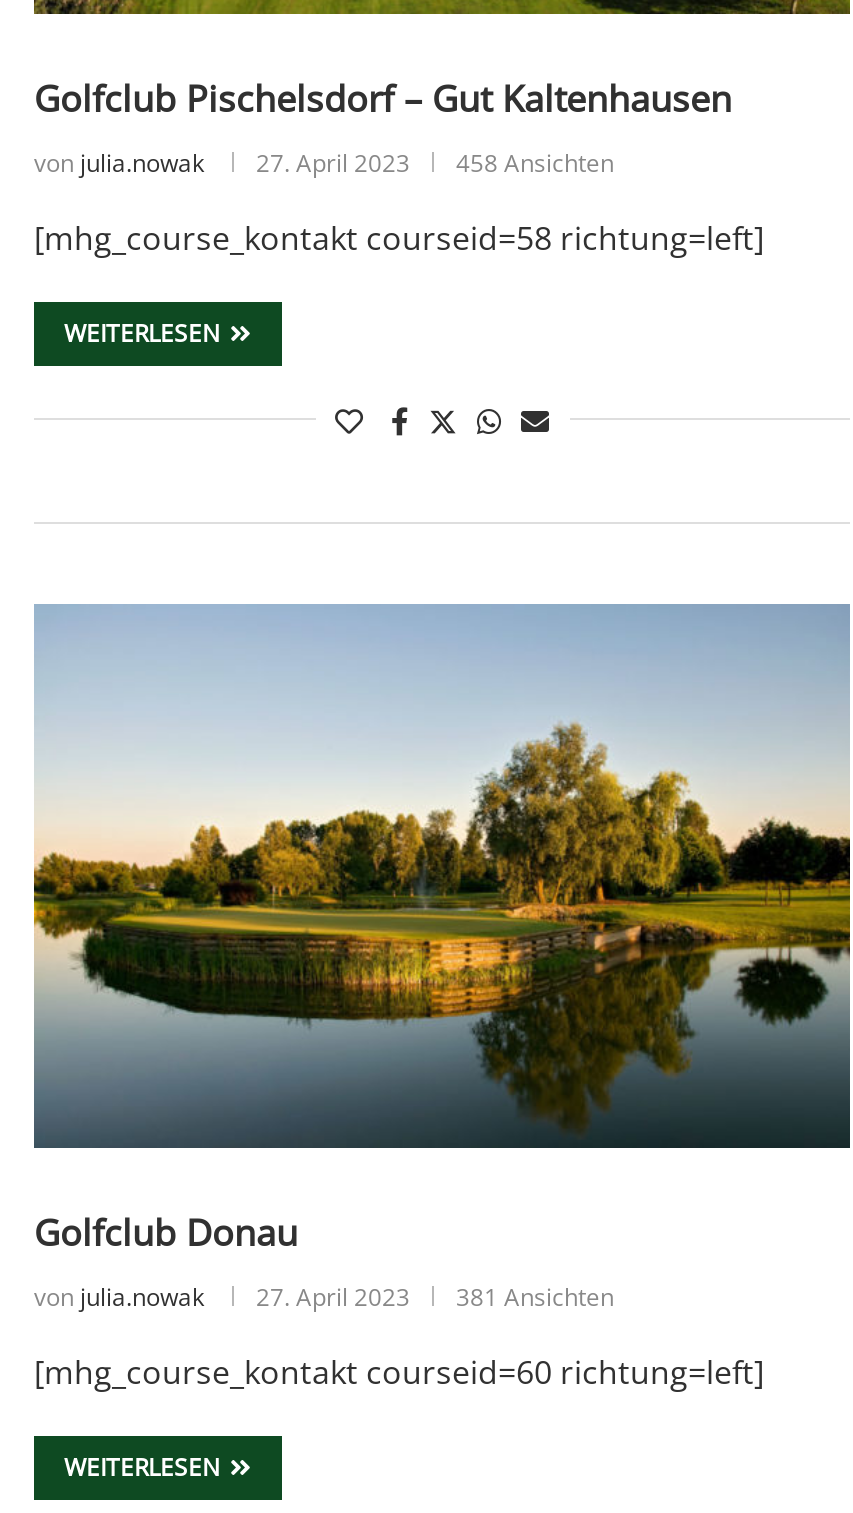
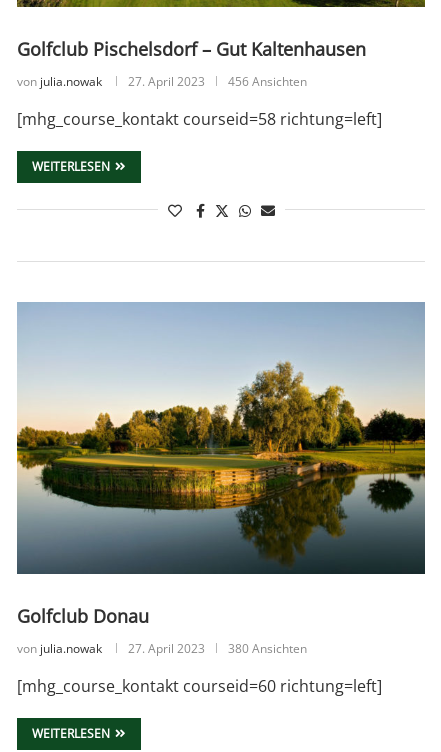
- von julia.nowak 27. April 2023 458 Ansichten
+ von julia.nowak 27. April 2023 456 Ansichten

- von julia.nowak 27. April 2023 381 Ansichten
+ von julia.nowak 27. April 2023 380 Ansichten
